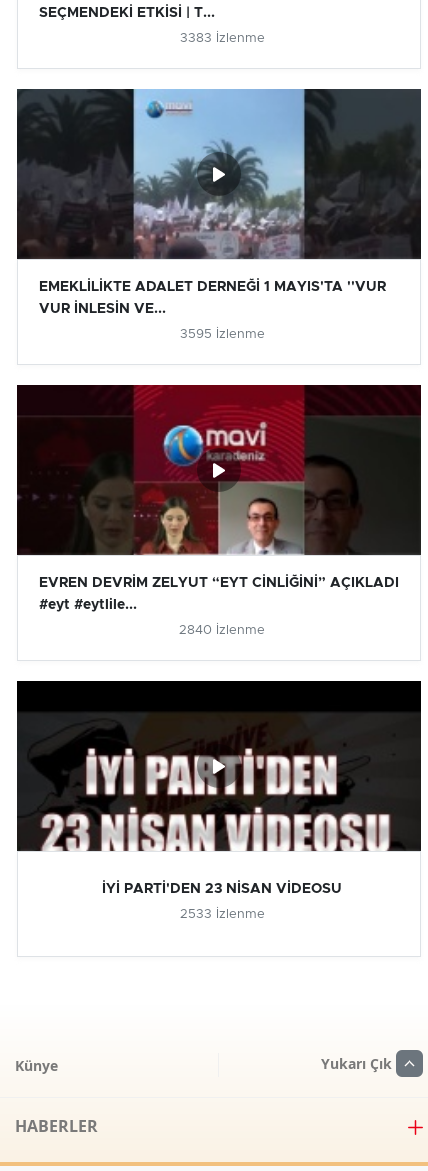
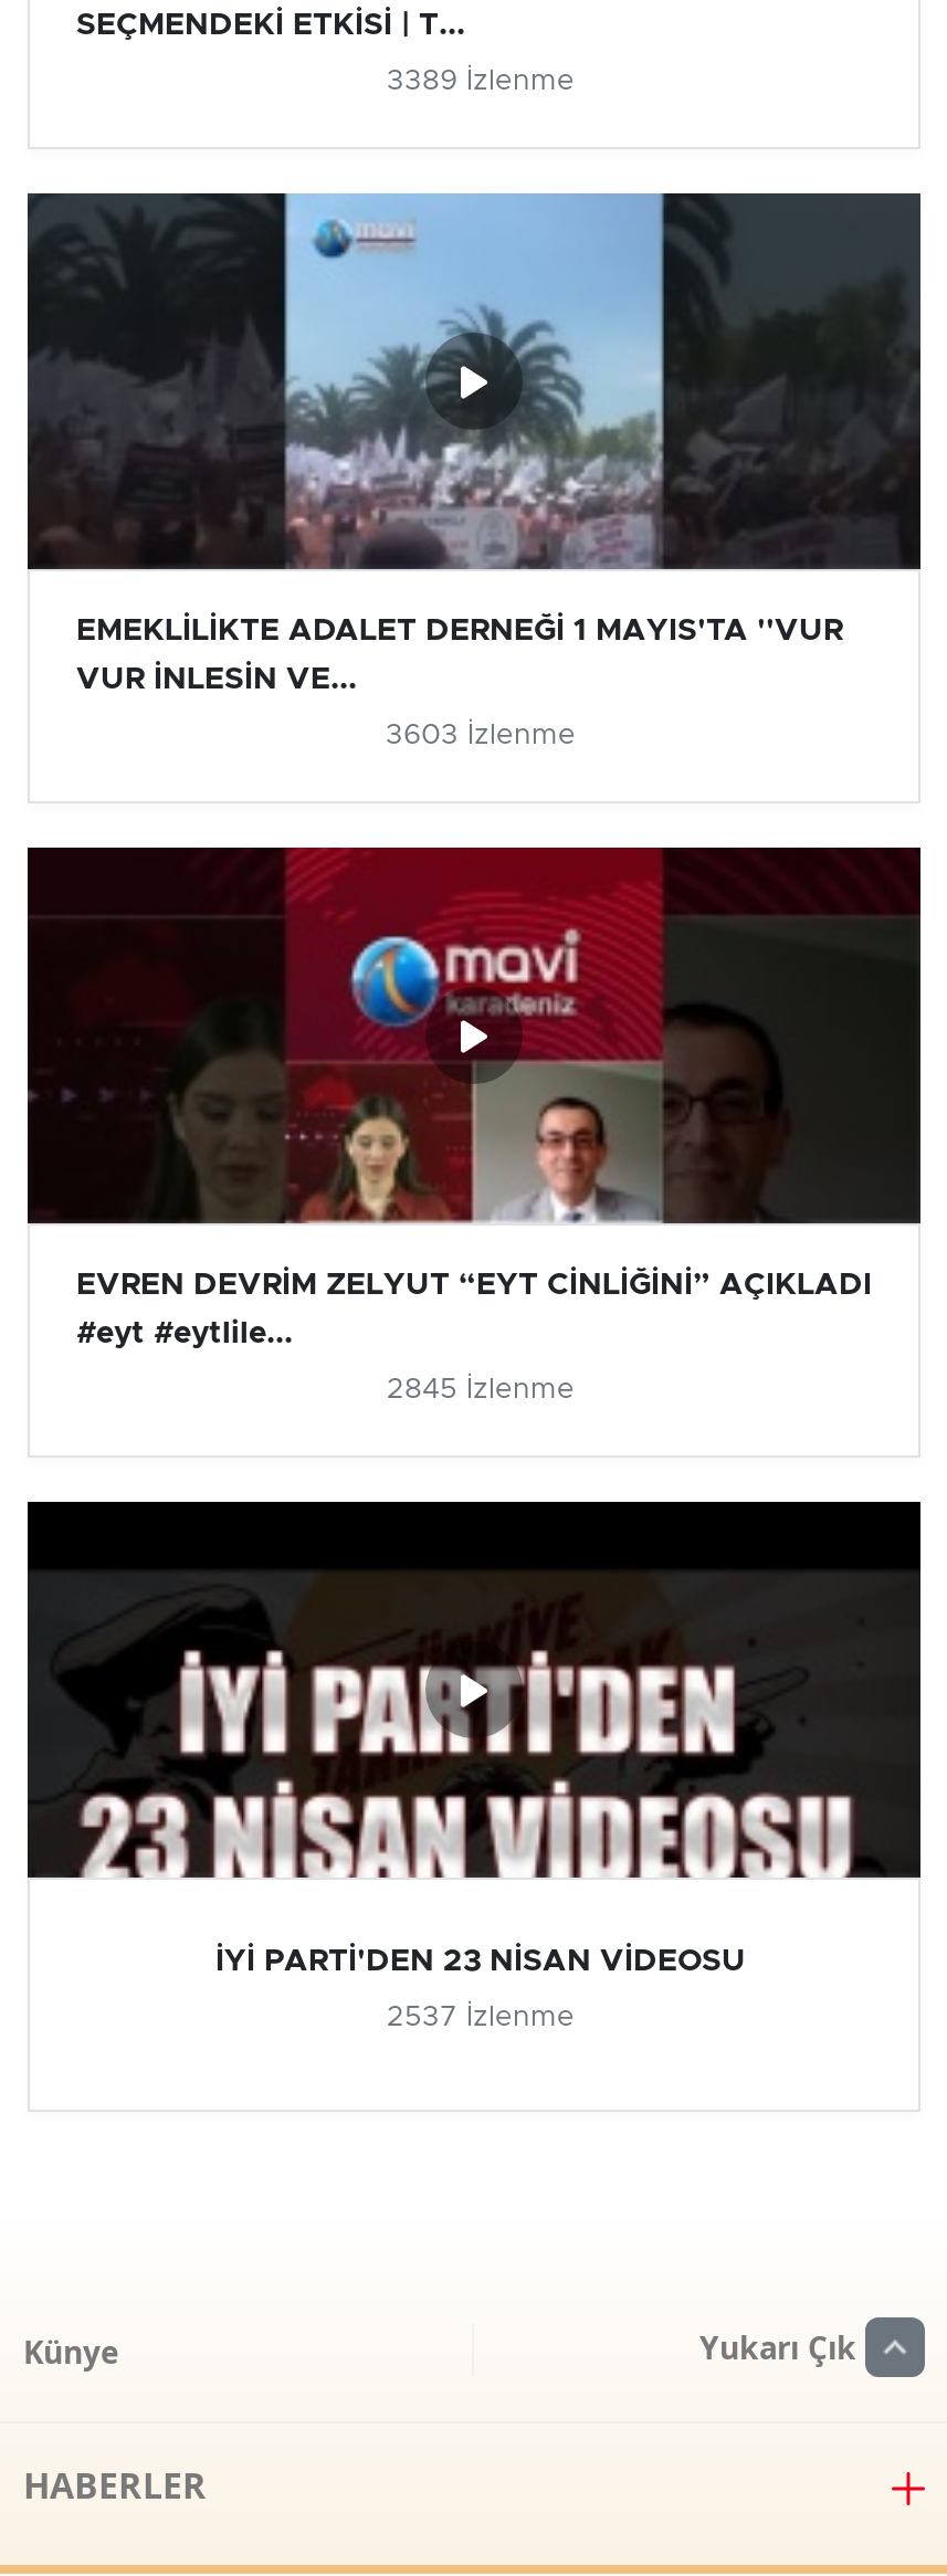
- 3383 İzlenme
+ 3389 İzlenme

- 3595 İzlenme
+ 3603 İzlenme

- 2840 İzlenme
+ 2845 İzlenme

- 2533 İzlenme
+ 2537 İzlenme
